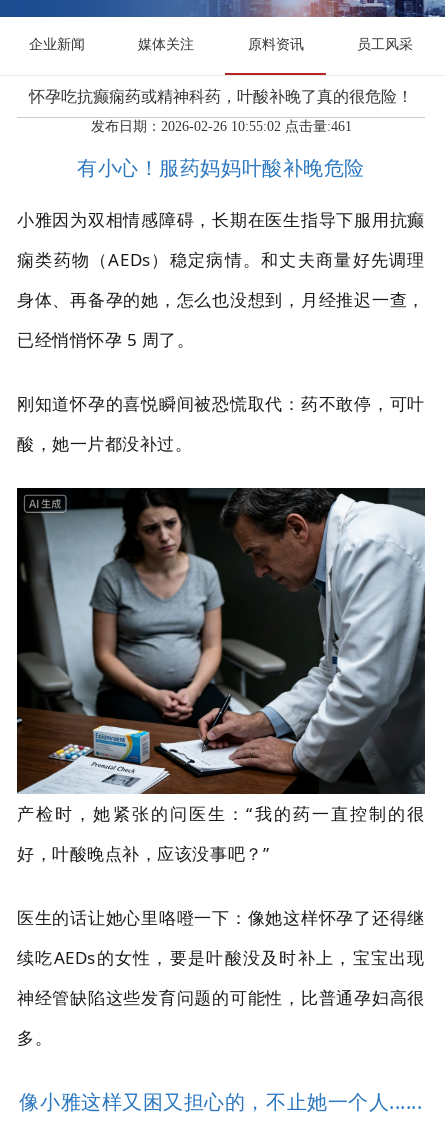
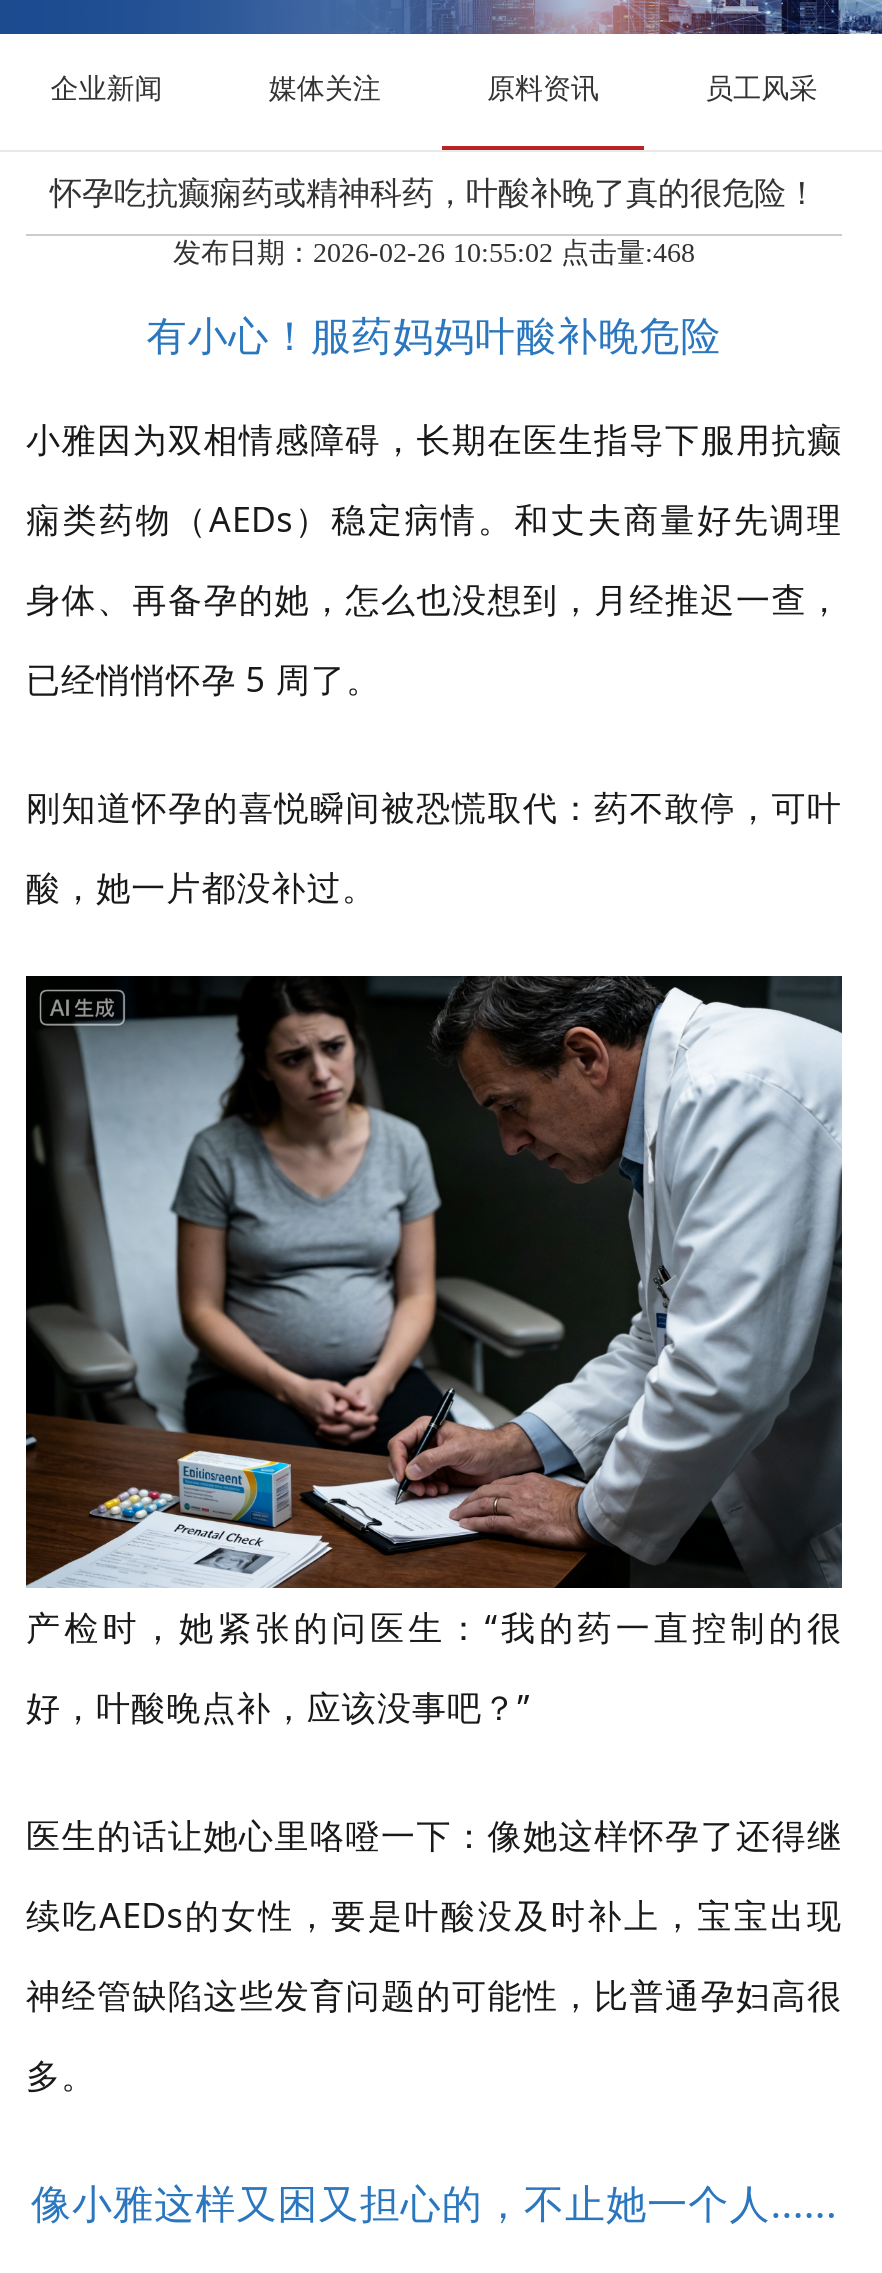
- 发布日期：2026-02-26 10:55:02 点击量:461
+ 发布日期：2026-02-26 10:55:02 点击量:468
